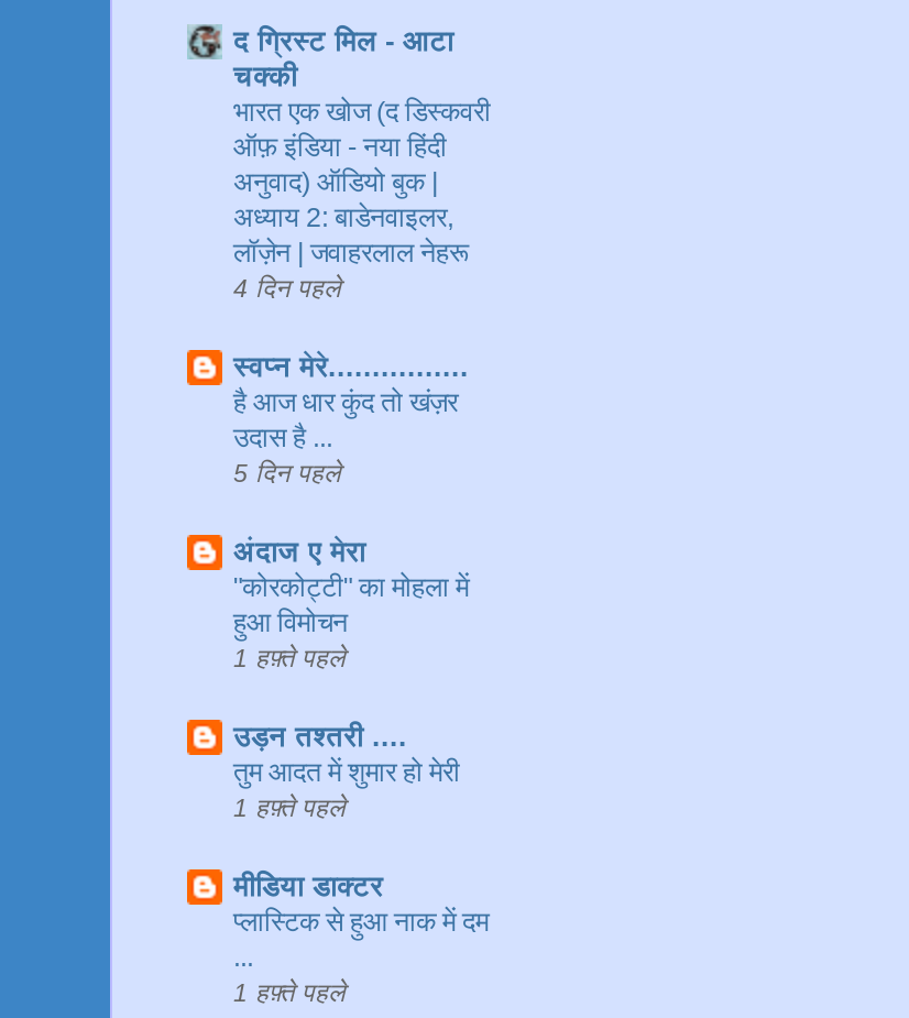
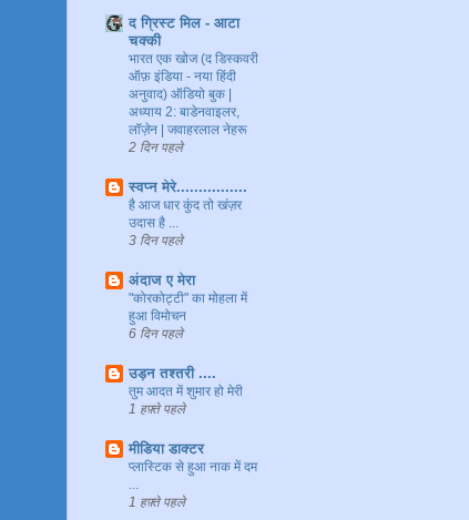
- 4 दिन पहले
+ 2 दिन पहले

- 5 दिन पहले
+ 3 दिन पहले

- 1 हफ़्ते पहले
+ 6 दिन पहले
